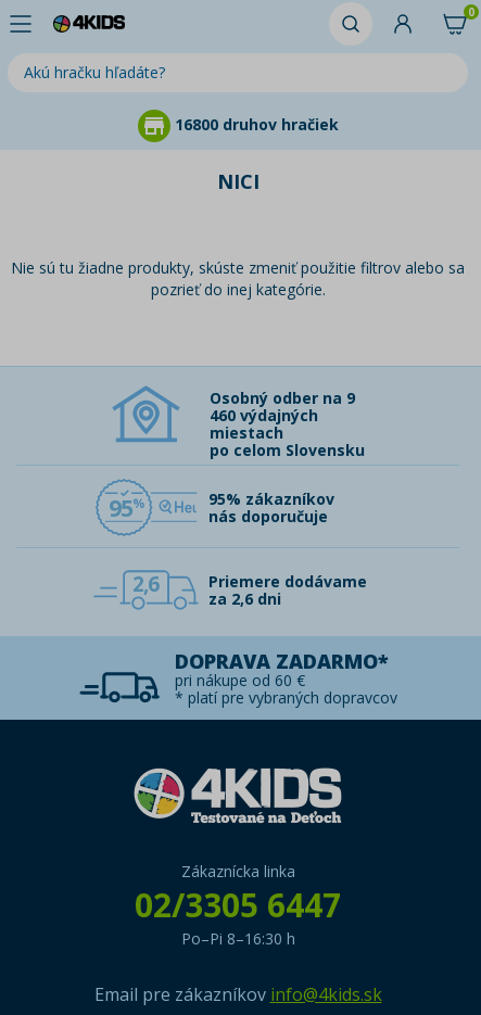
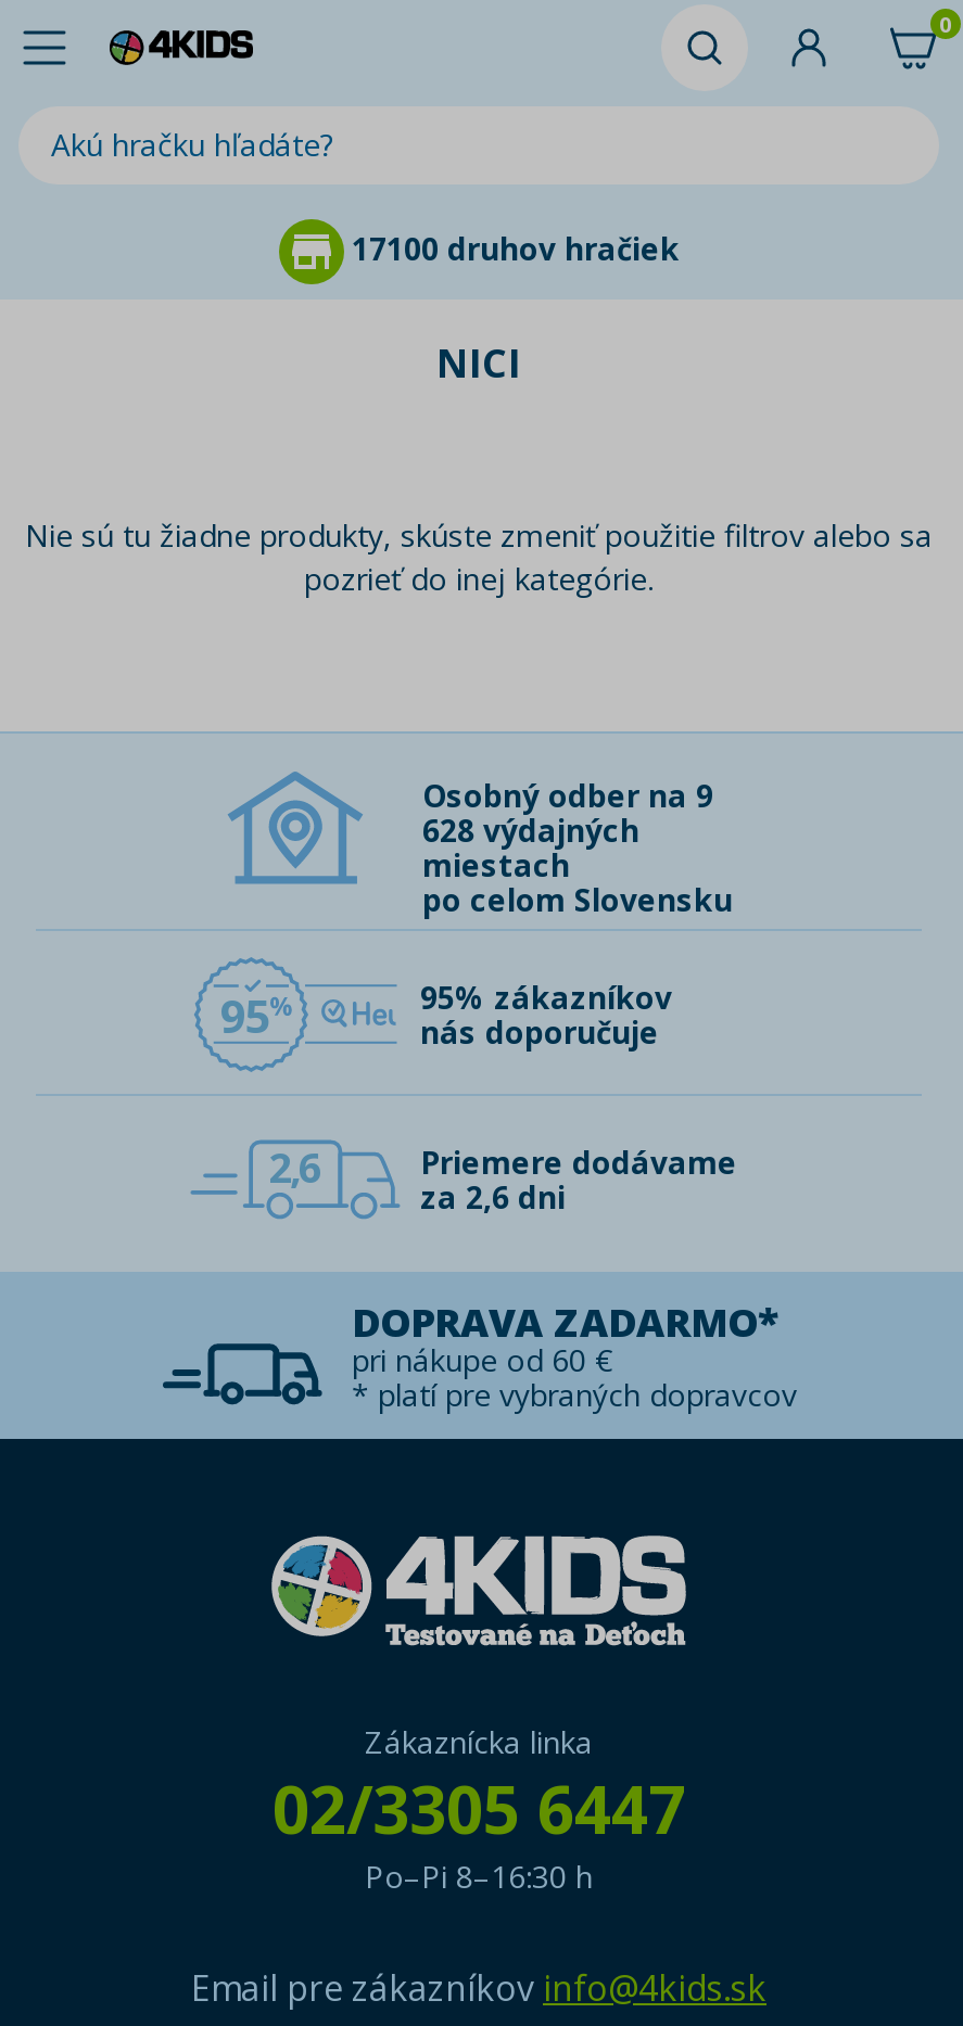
- 16800 druhov hračiek
+ 17100 druhov hračiek

- 460 výdajných
+ 628 výdajných
